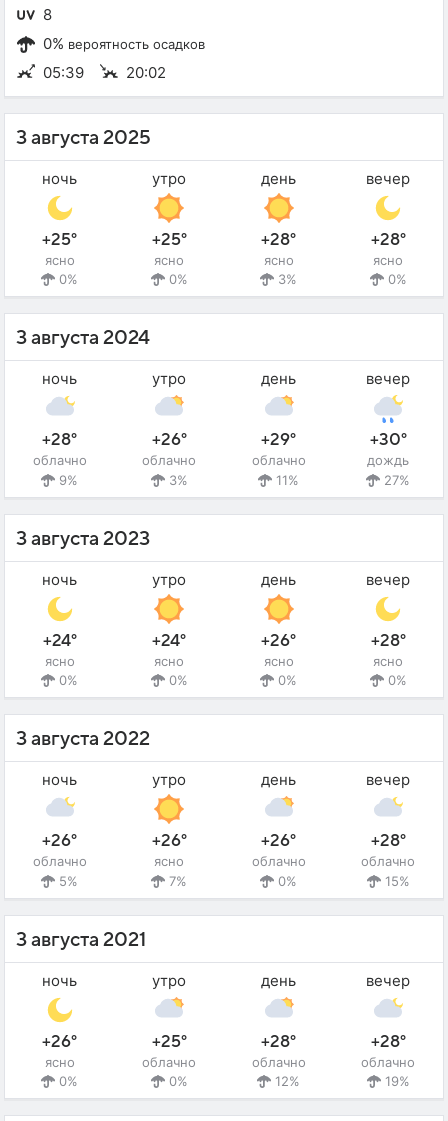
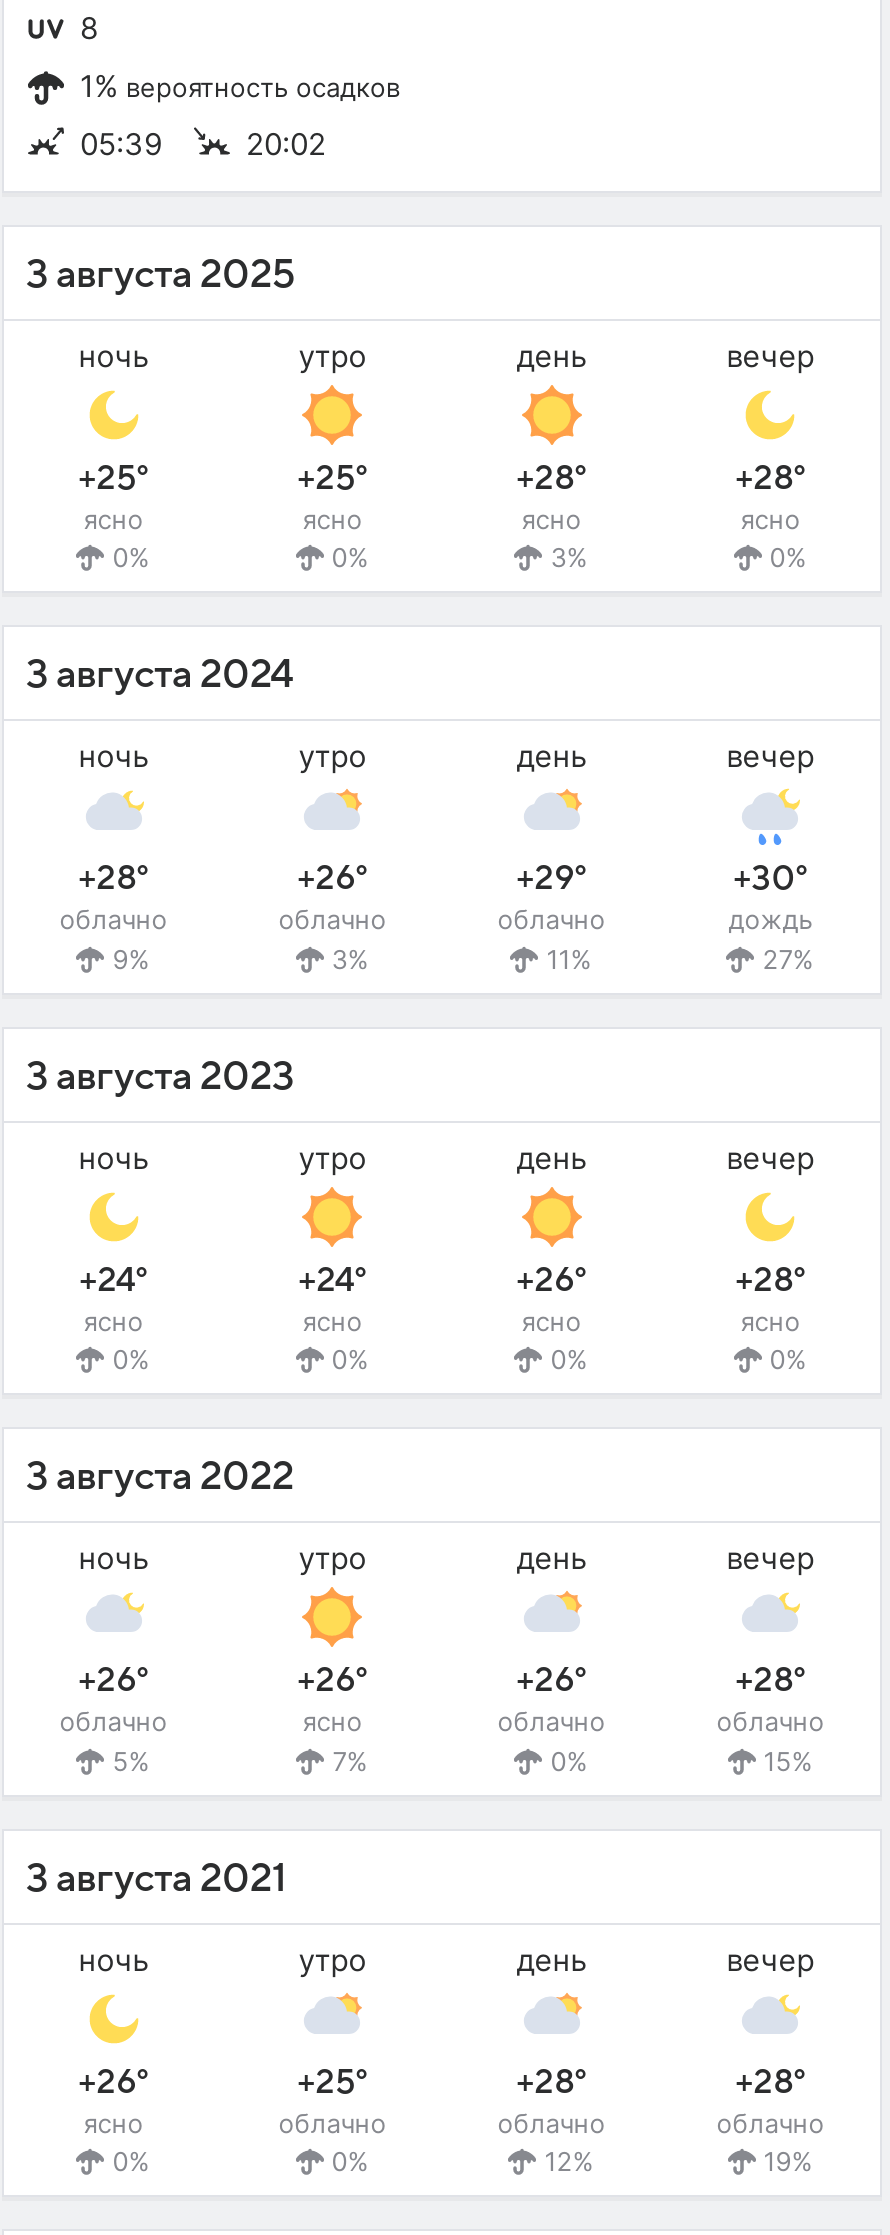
- 0% вероятность осадков
+ 1% вероятность осадков
